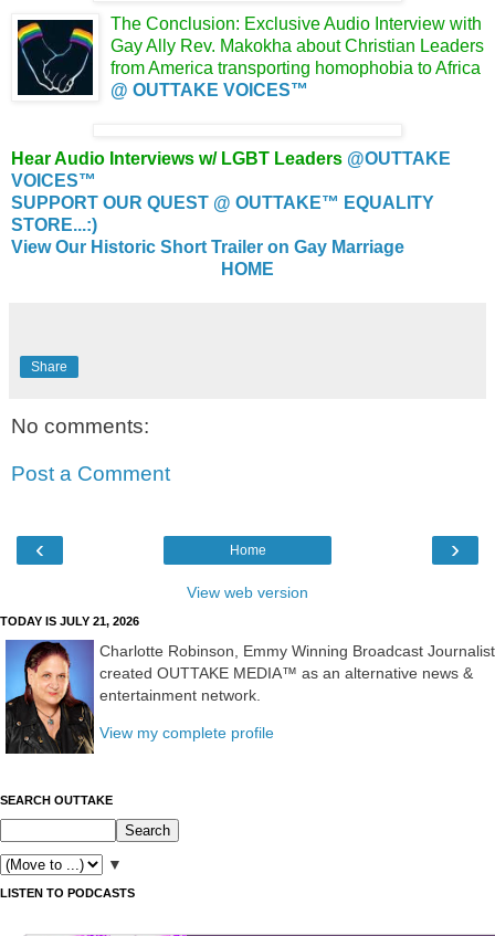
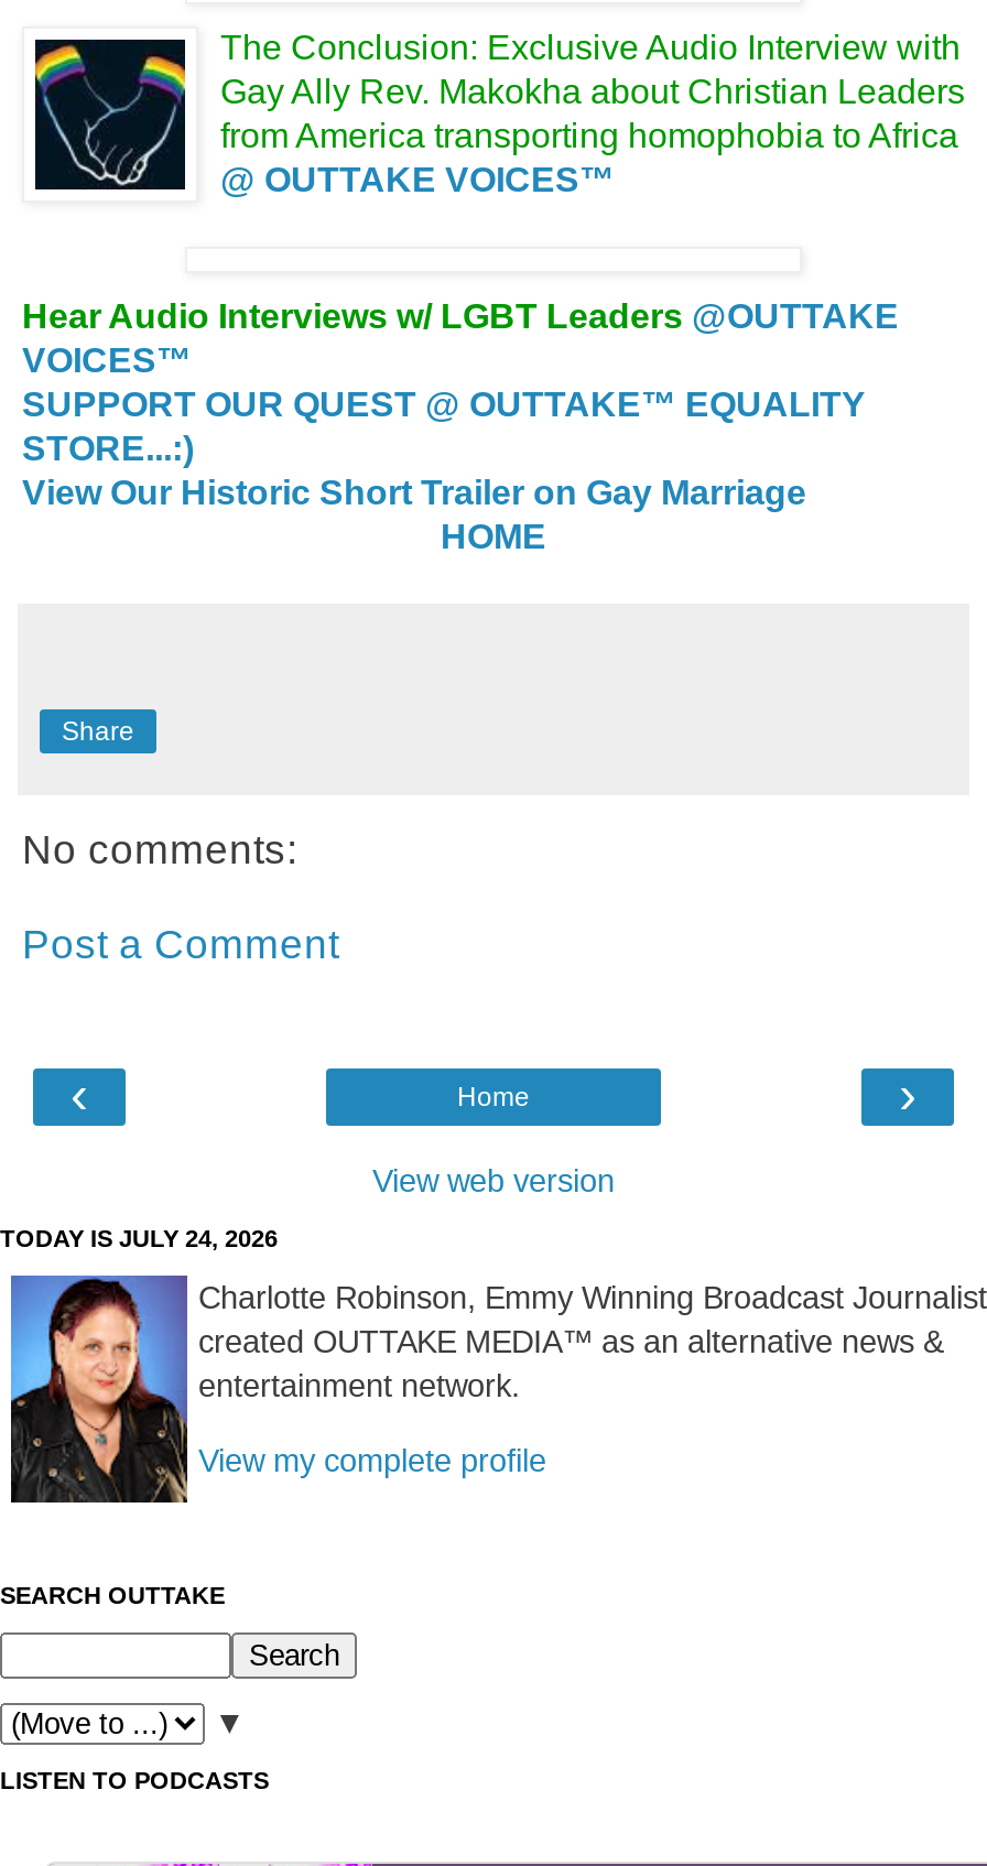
- TODAY IS JULY 21, 2026
+ TODAY IS JULY 24, 2026
